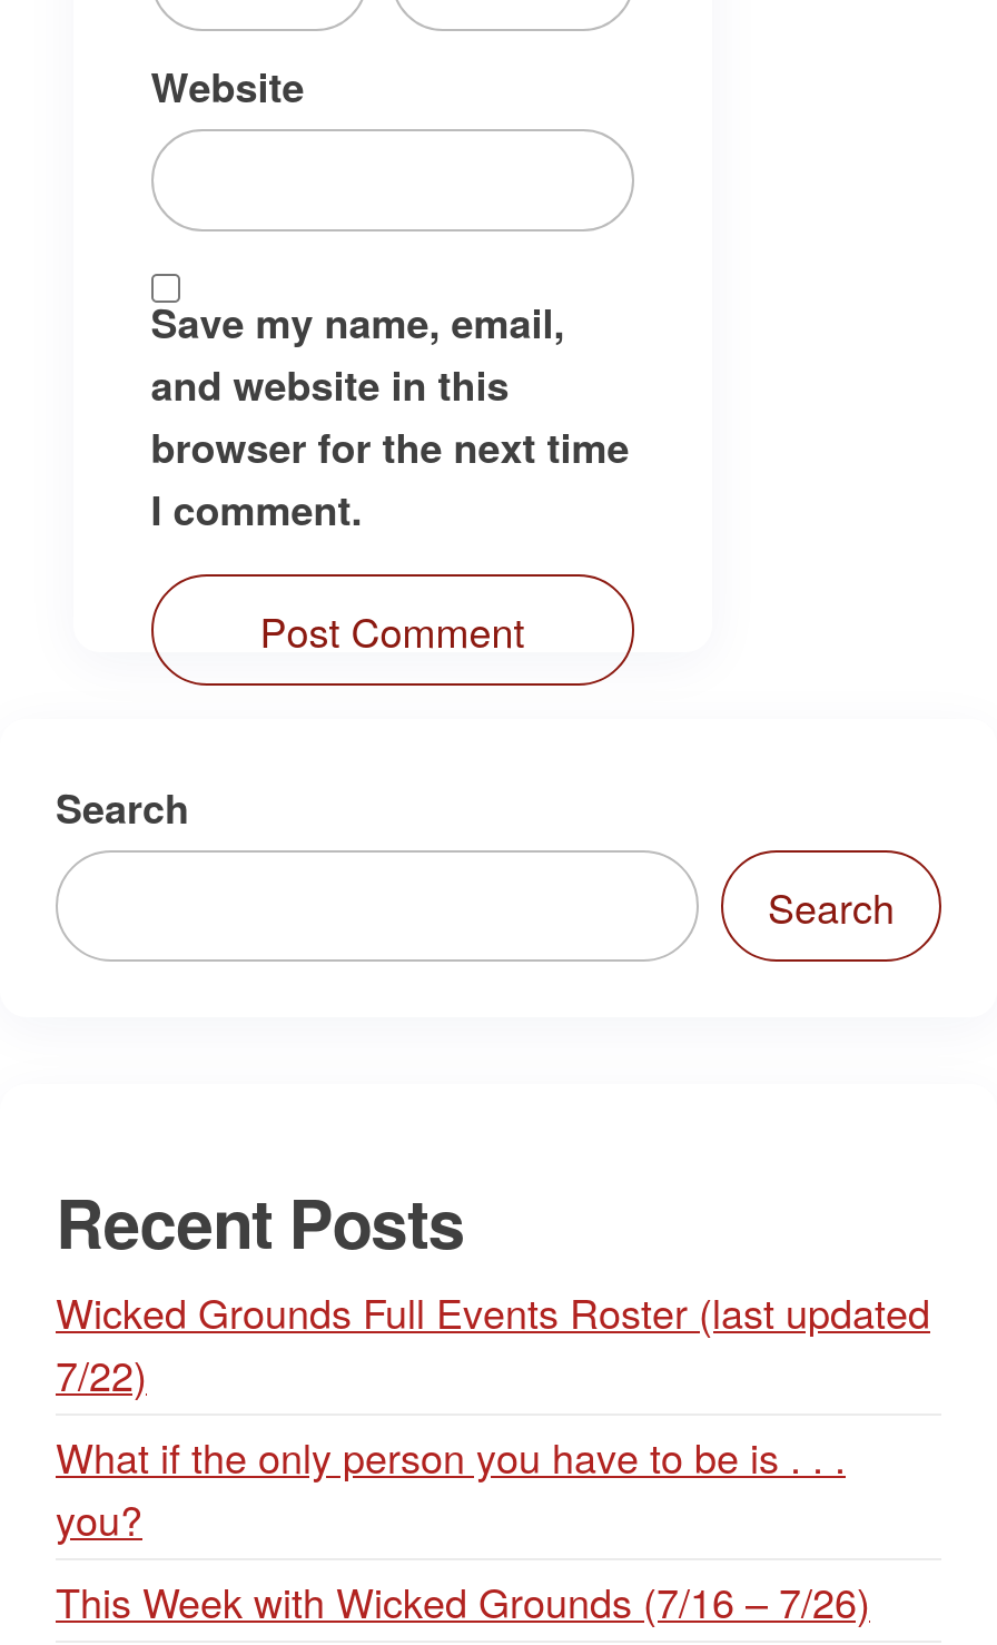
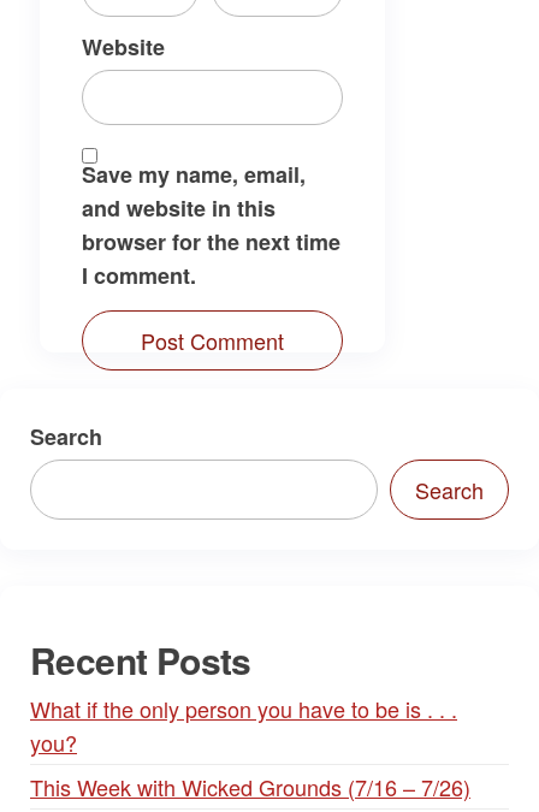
- Wicked Grounds Full Events Roster (last updated
- 7/22)
